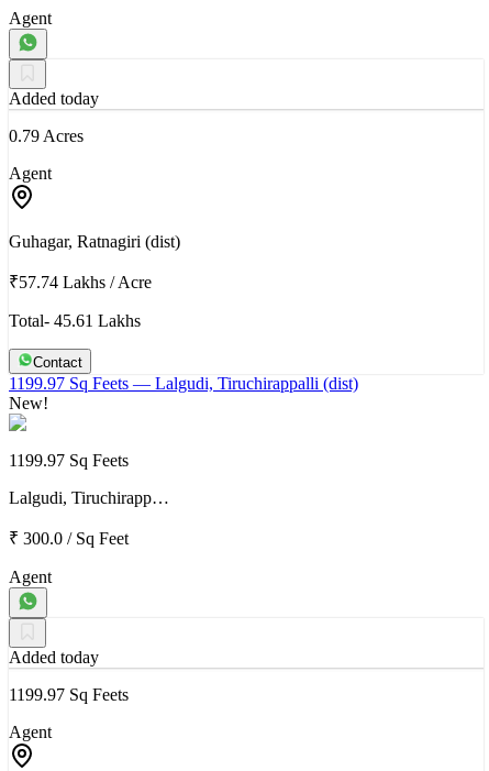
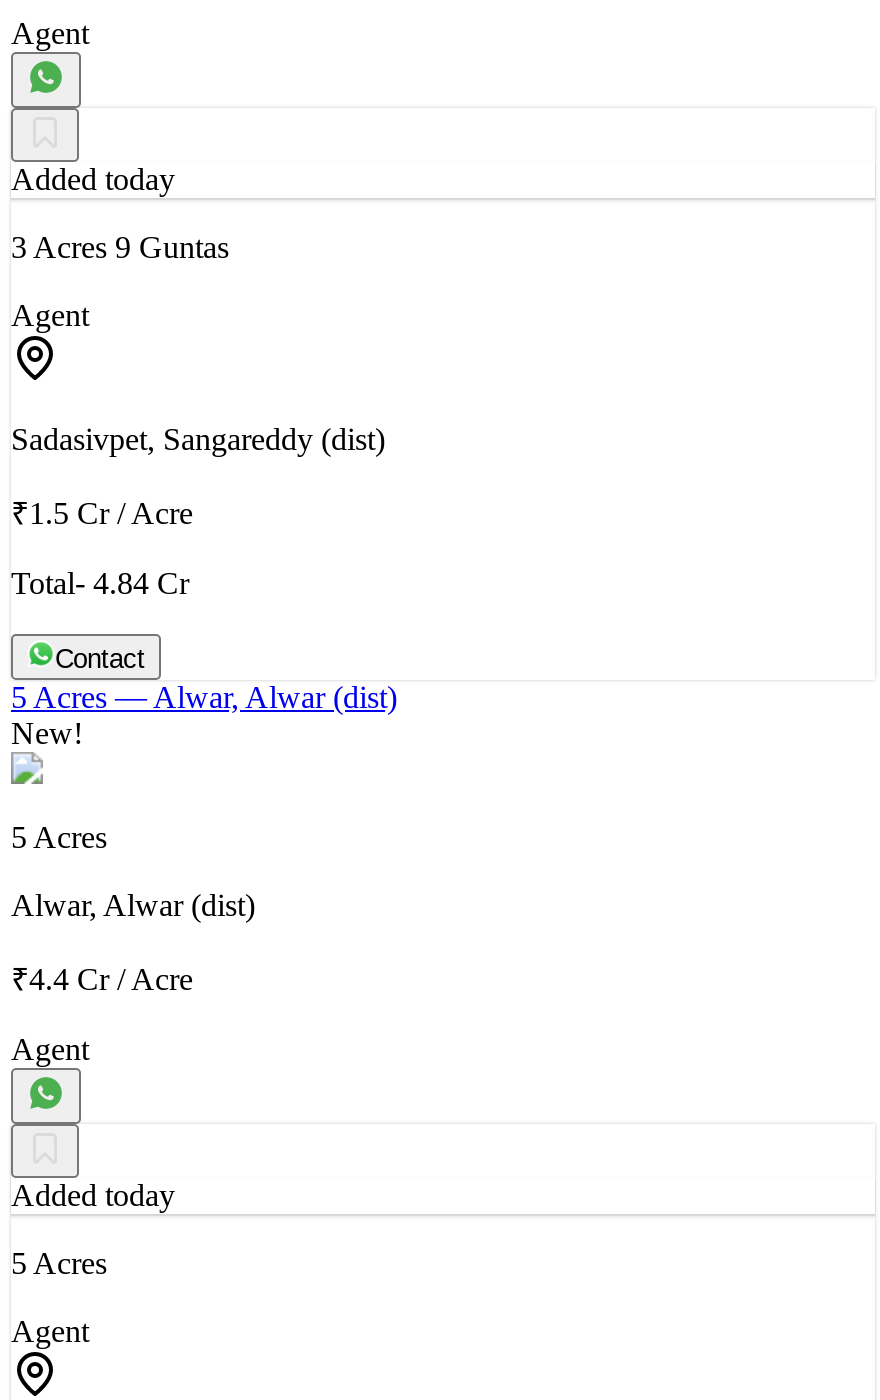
- 0.79 Acres
+ 3 Acres 9 Guntas

- Guhagar, Ratnagiri (dist)
+ Sadasivpet, Sangareddy (dist)

- ₹57.74 Lakhs / Acre
+ ₹1.5 Cr / Acre

- Total- 45.61 Lakhs
+ Total- 4.84 Cr

- 1199.97 Sq Feets— Lalgudi, Tiruchirappalli (dist)
+ 5 Acres— Alwar, Alwar (dist)

- 1199.97 Sq Feets
+ 5 Acres

- Lalgudi, Tiruchirapp…
+ Alwar, Alwar (dist)

- ₹ 300.0 / Sq Feet
+ ₹4.4 Cr / Acre

- 1199.97 Sq Feets
+ 5 Acres
